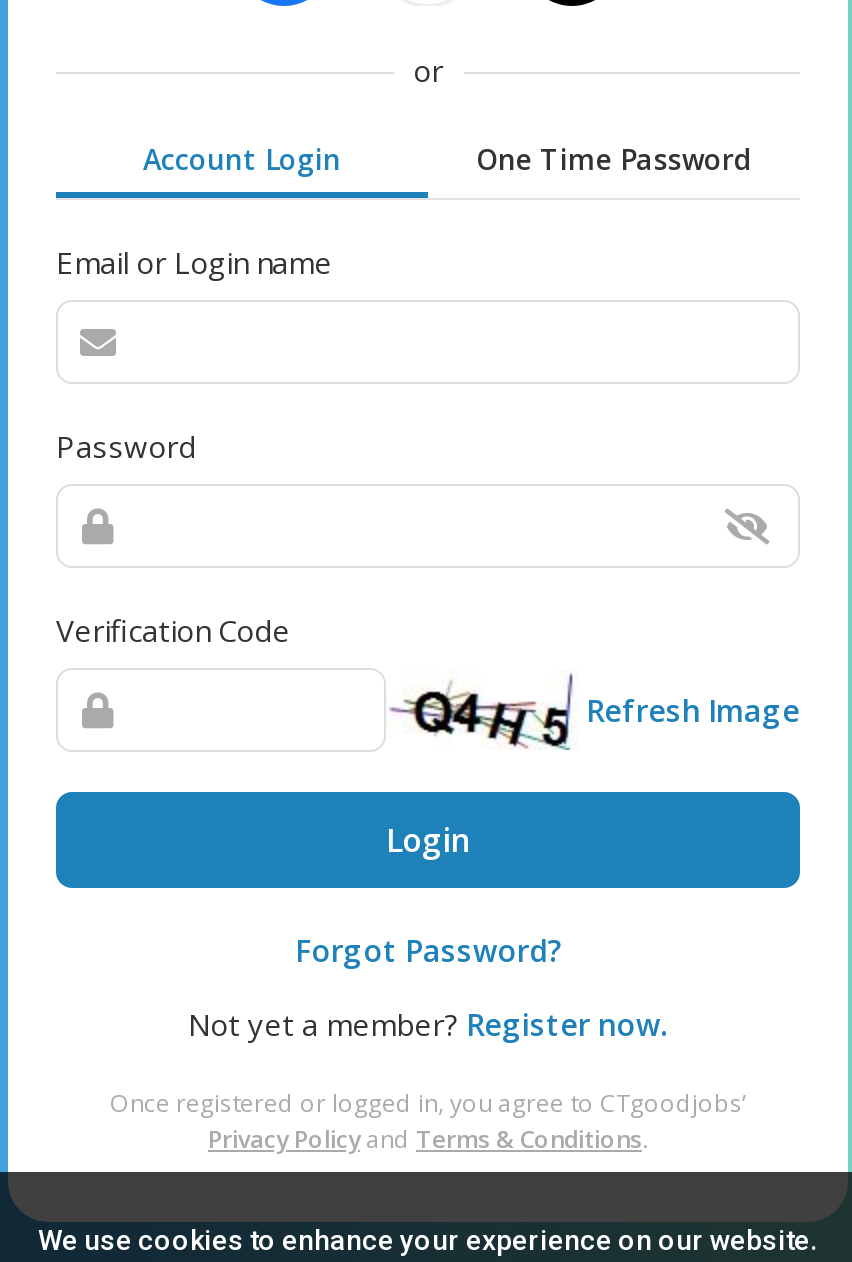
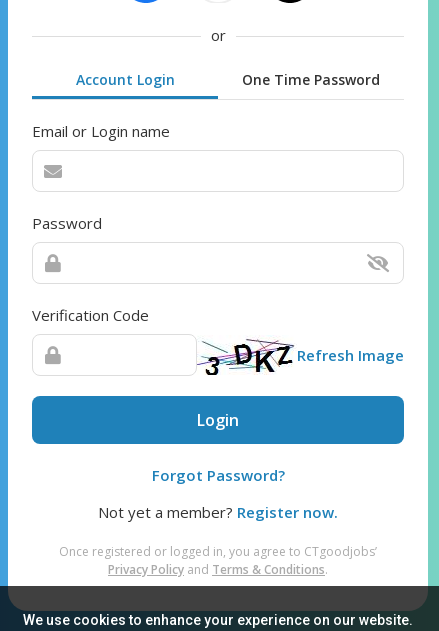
- [image]
+ [image]
